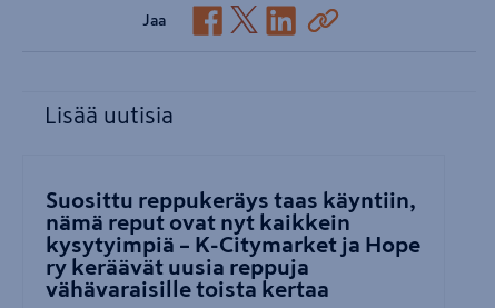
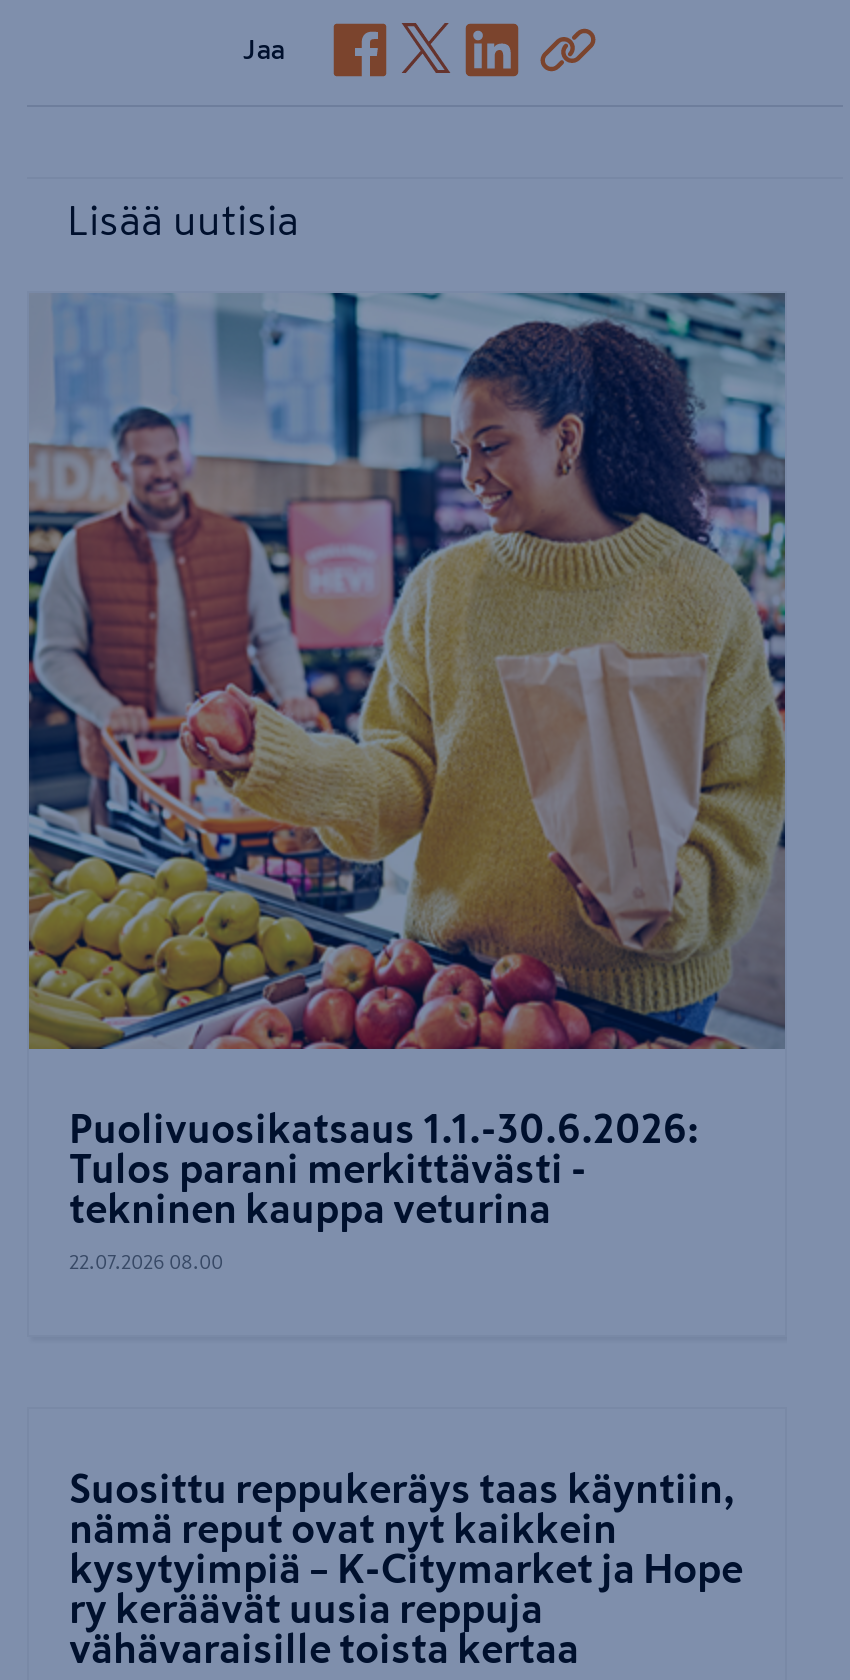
+ [image]
+ Puolivuosikatsaus 1.1.-30.6.2026:
+ Tulos parani merkittävästi -
+ tekninen kauppa veturina
+ 22.07.2026 08.00
